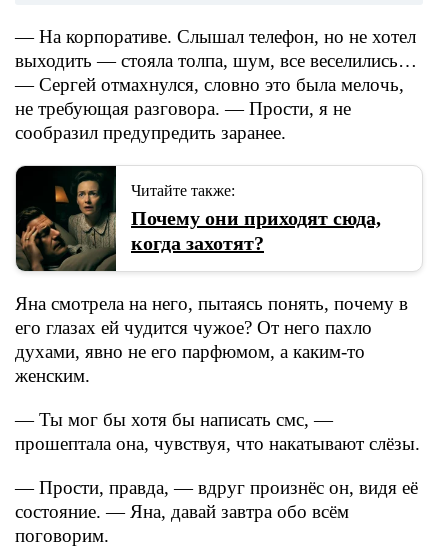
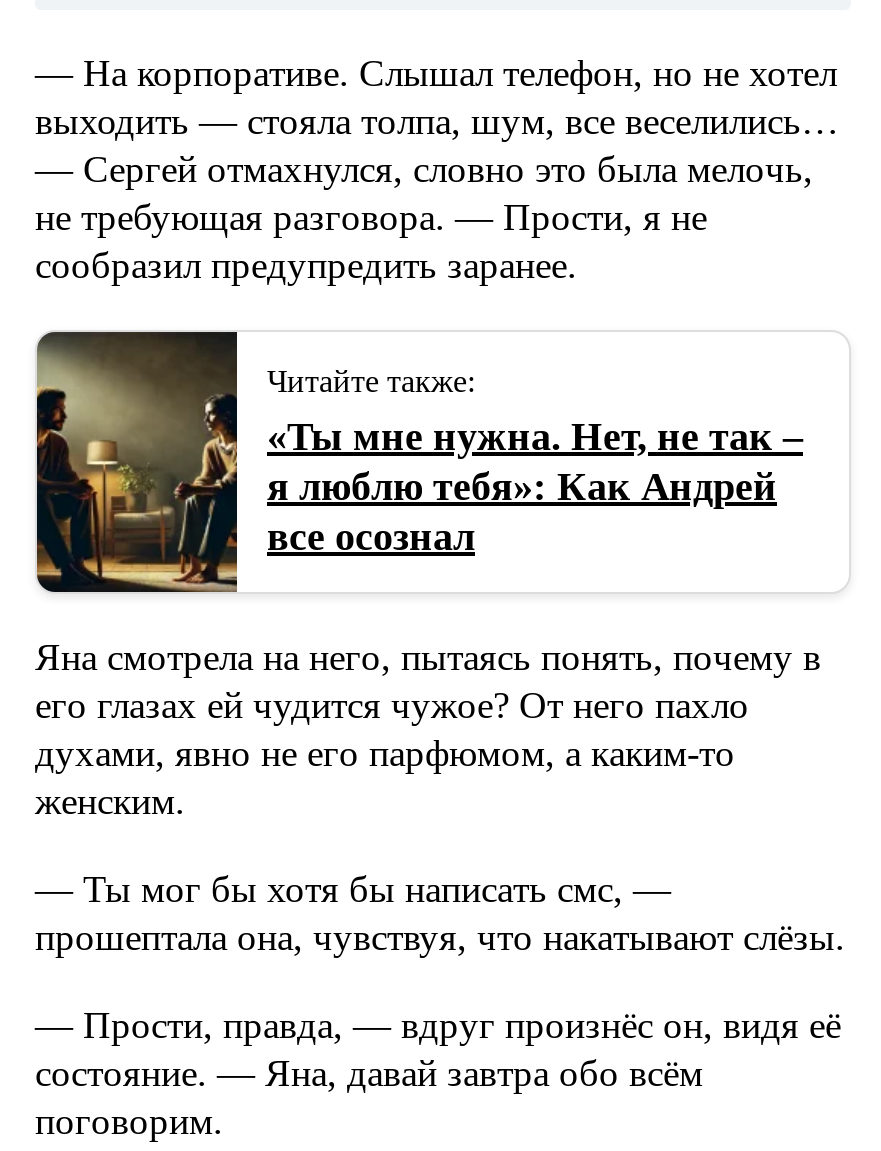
- [image]
- Почему они приходят сюда,
- когда захотят?
+ [image]
+ «Ты мне нужна. Нет, не так –
+ я люблю тебя»: Как Андрей
+ все осознал
